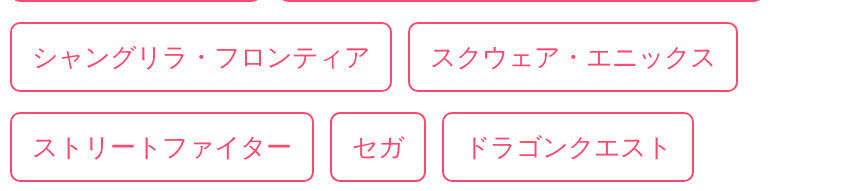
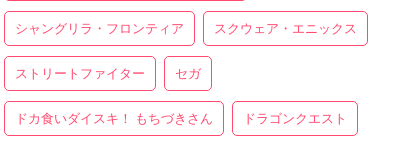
+ ドカ食いダイスキ！ もちづきさん
